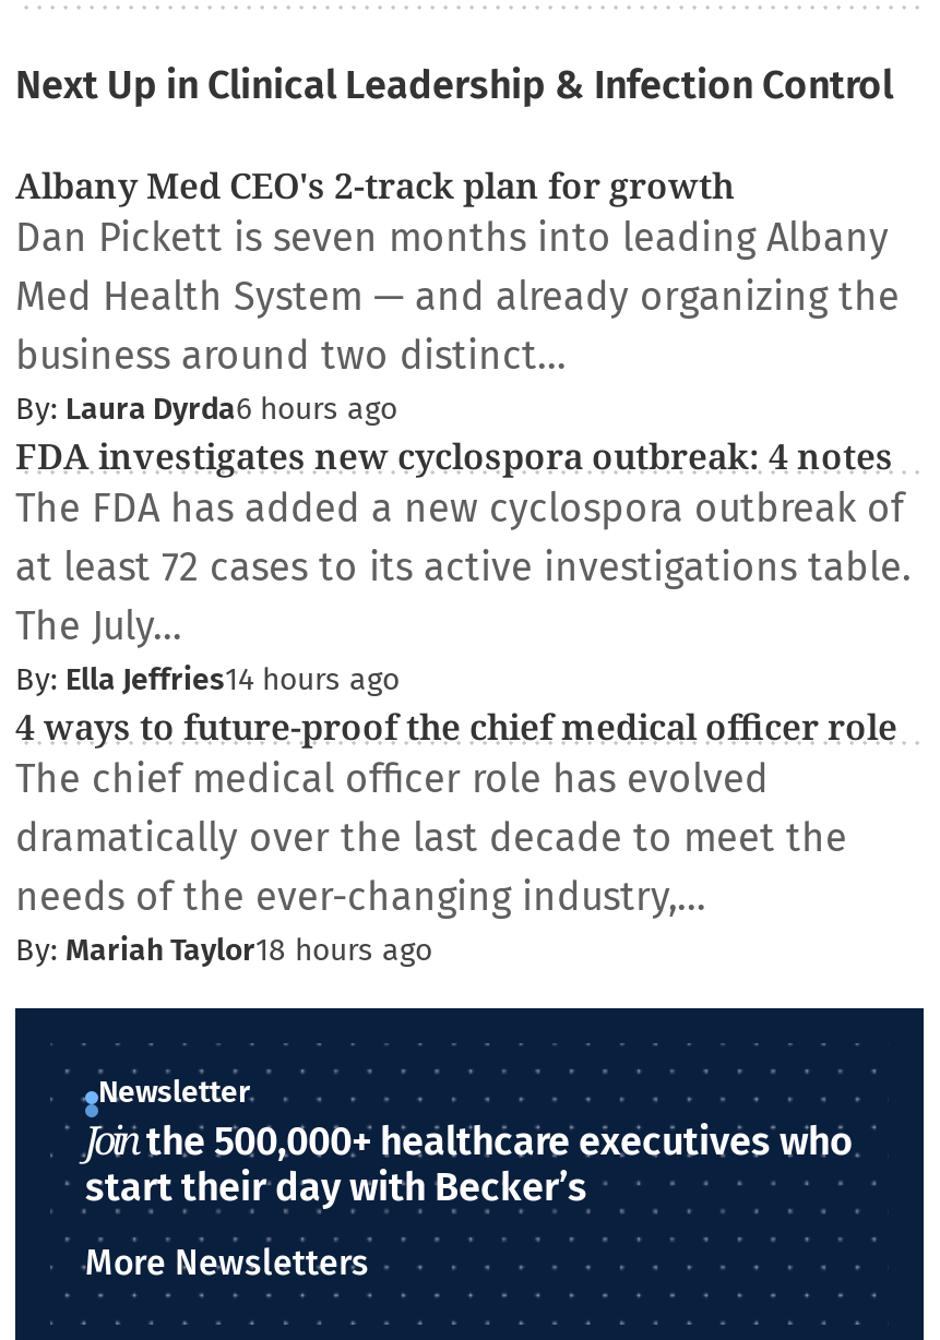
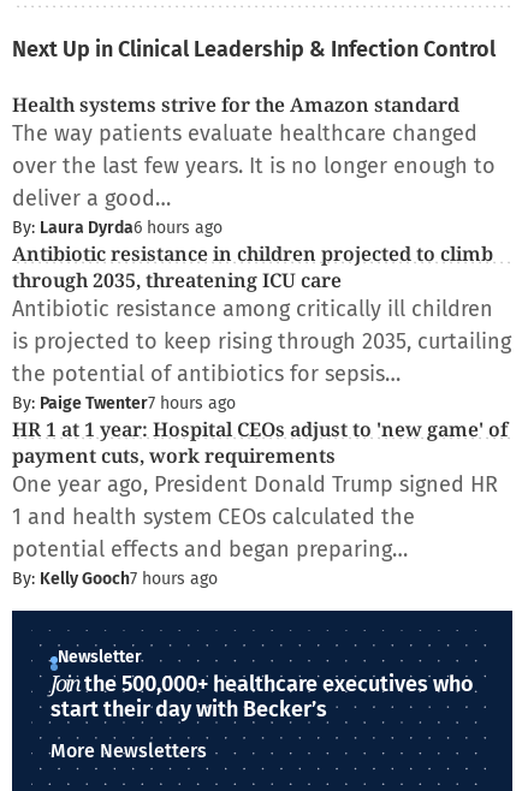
- Albany Med CEO's 2-track plan for growth
- Dan Pickett is seven months into leading Albany
- Med Health System — and already organizing the
- business around two distinct…
- By: Laura Dyrda
- FDA investigates new cyclospora outbreak: 4 notes
- The FDA has added a new cyclospora outbreak of
- at least 72 cases to its active investigations table.
- The July…
- By: Ella Jeffries
- 4 ways to future-proof the chief medical officer role
- The chief medical officer role has evolved
- dramatically over the last decade to meet the
- needs of the ever-changing industry,…
- By: Mariah Taylor
+ Health systems strive for the Amazon standard
+ The way patients evaluate healthcare changed
+ over the last few years. It is no longer enough to
+ deliver a good…
+ By: Laura Dyrda6 hours ago
+ Antibiotic resistance in children projected to climb
+ through 2035, threatening ICU care
+ Antibiotic resistance among critically ill children
+ is projected to keep rising through 2035, curtailing
+ the potential of antibiotics for sepsis…
+ By: Paige Twenter7 hours ago
+ HR 1 at 1 year: Hospital CEOs adjust to 'new game' of
+ payment cuts, work requirements
+ One year ago, President Donald Trump signed HR
+ 1 and health system CEOs calculated the
+ potential effects and began preparing…
+ By: Kelly Gooch7 hours ago
